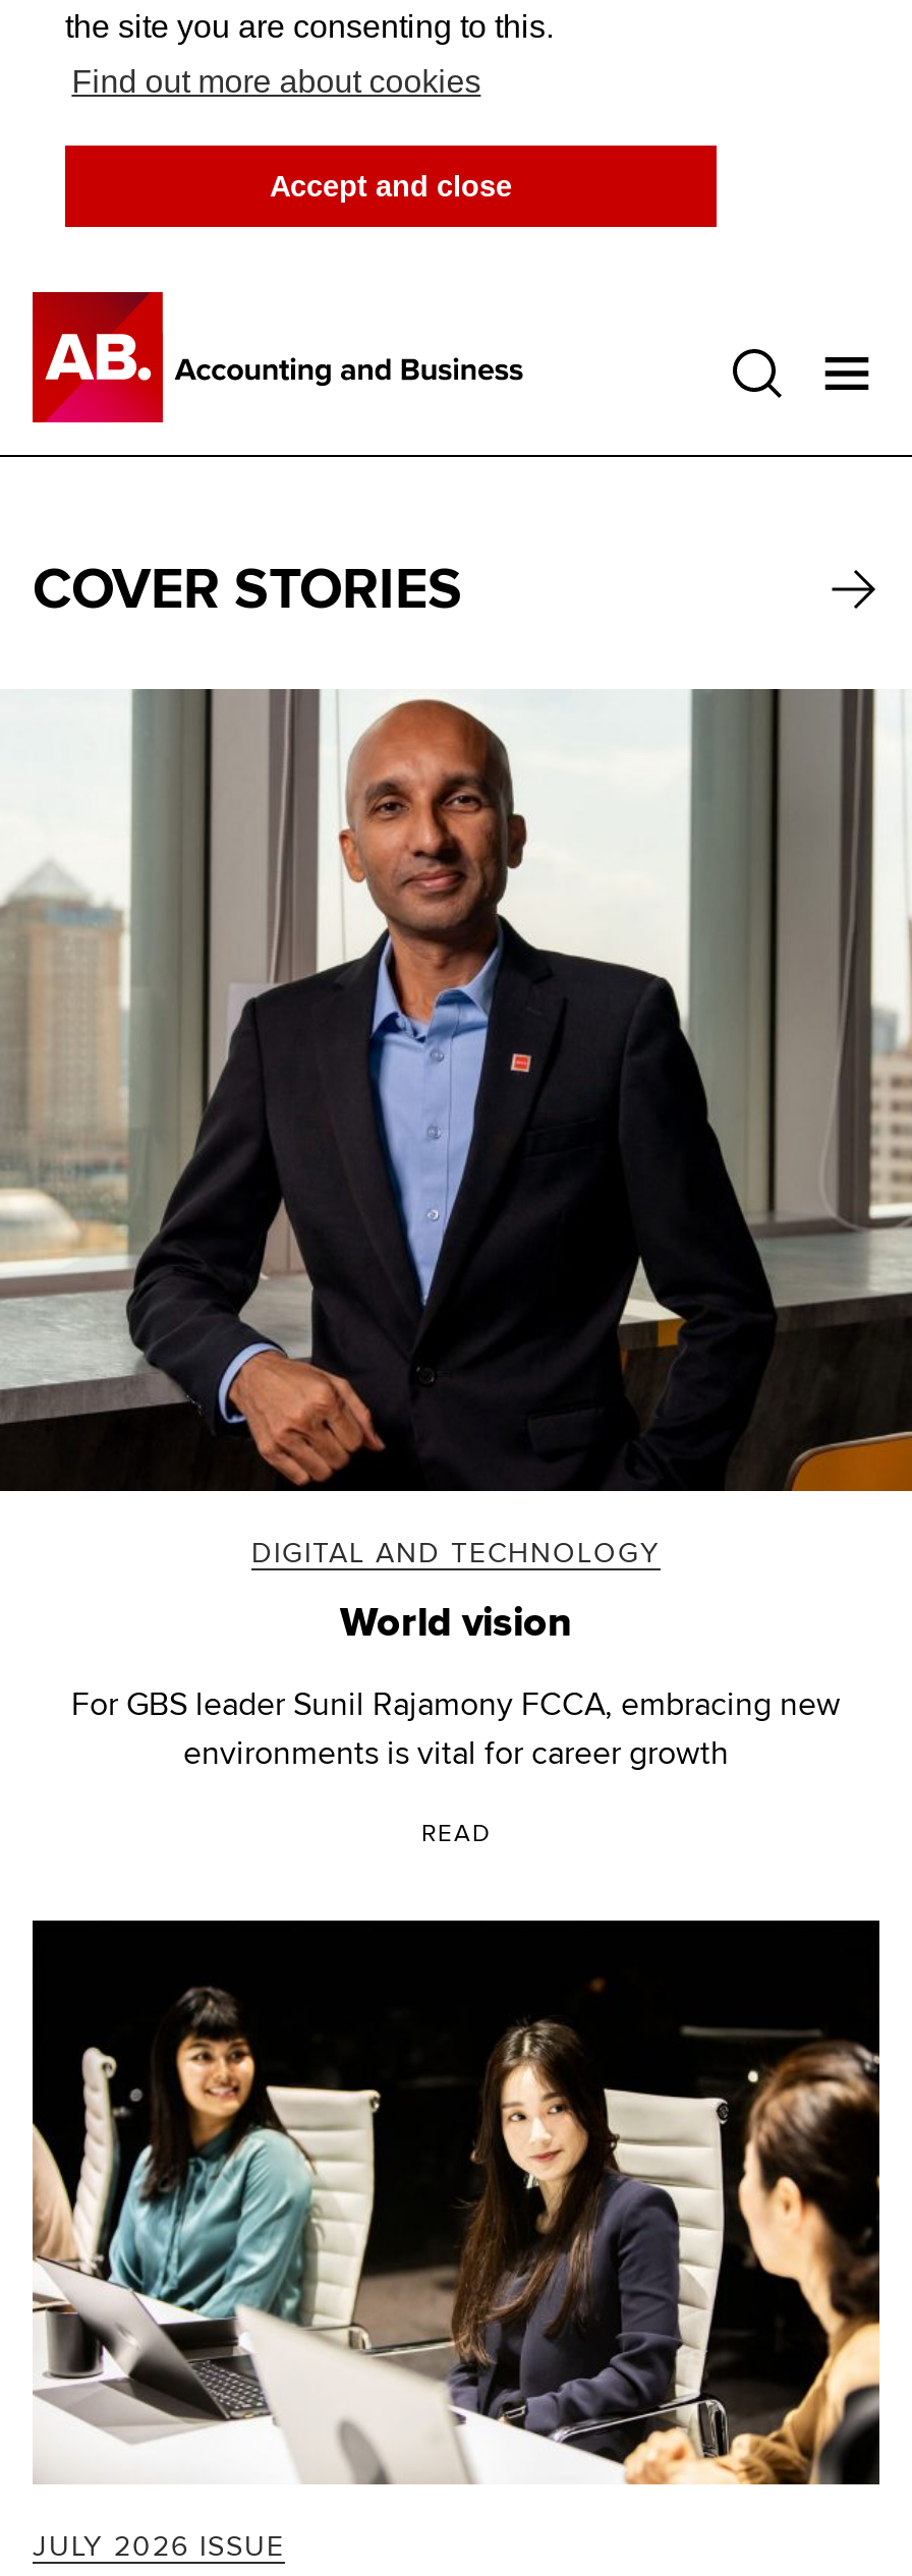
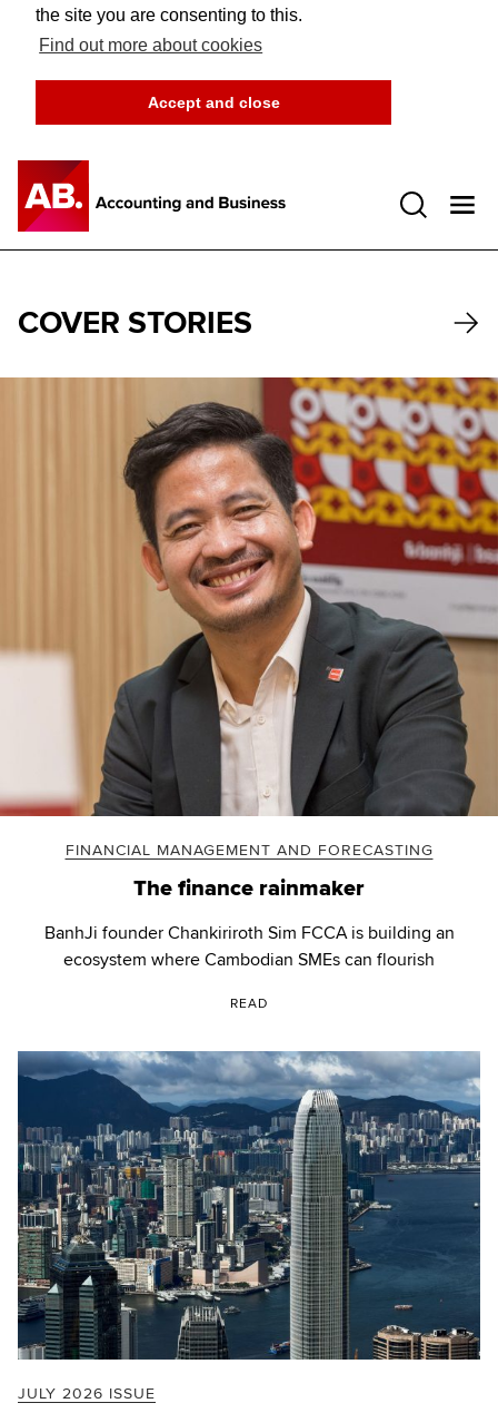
- [image]
- DIGITAL AND TECHNOLOGY
+ [image]
+ FINANCIAL MANAGEMENT AND FORECASTING

- World vision
+ The finance rainmaker

- For GBS leader Sunil Rajamony FCCA, embracing new
- environments is vital for career growth
+ BanhJi founder Chankiriroth Sim FCCA is building an
+ ecosystem where Cambodian SMEs can flourish

- [image]
+ [image]
